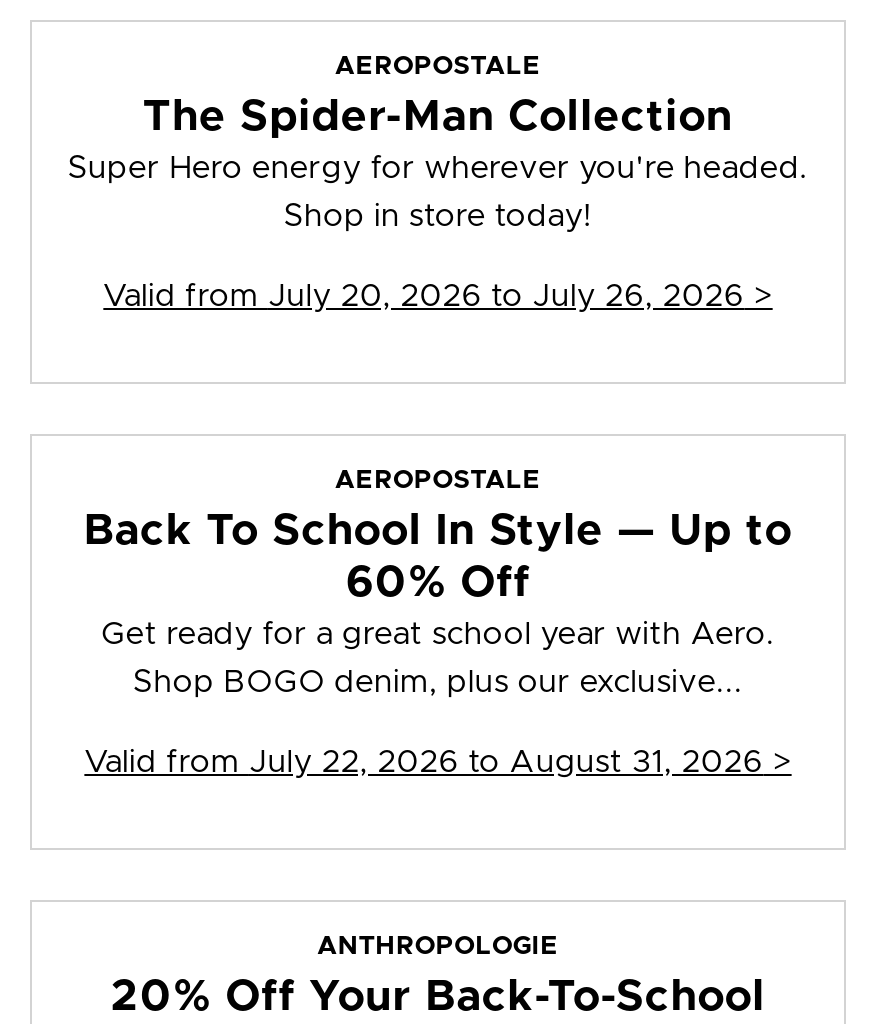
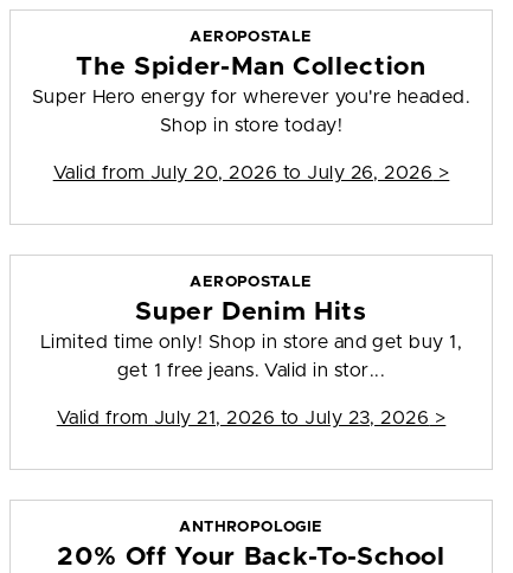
- Back To School In Style — Up to
- 60% Off
- Get ready for a great school year with Aero.
+ Super Denim Hits
+ Limited time only! Shop in store and get buy 1,

- Shop BOGO denim, plus our exclusive...
+ get 1 free jeans. Valid in stor...

- Valid from July 22, 2026 to August 31, 2026 >
+ Valid from July 21, 2026 to July 23, 2026 >
